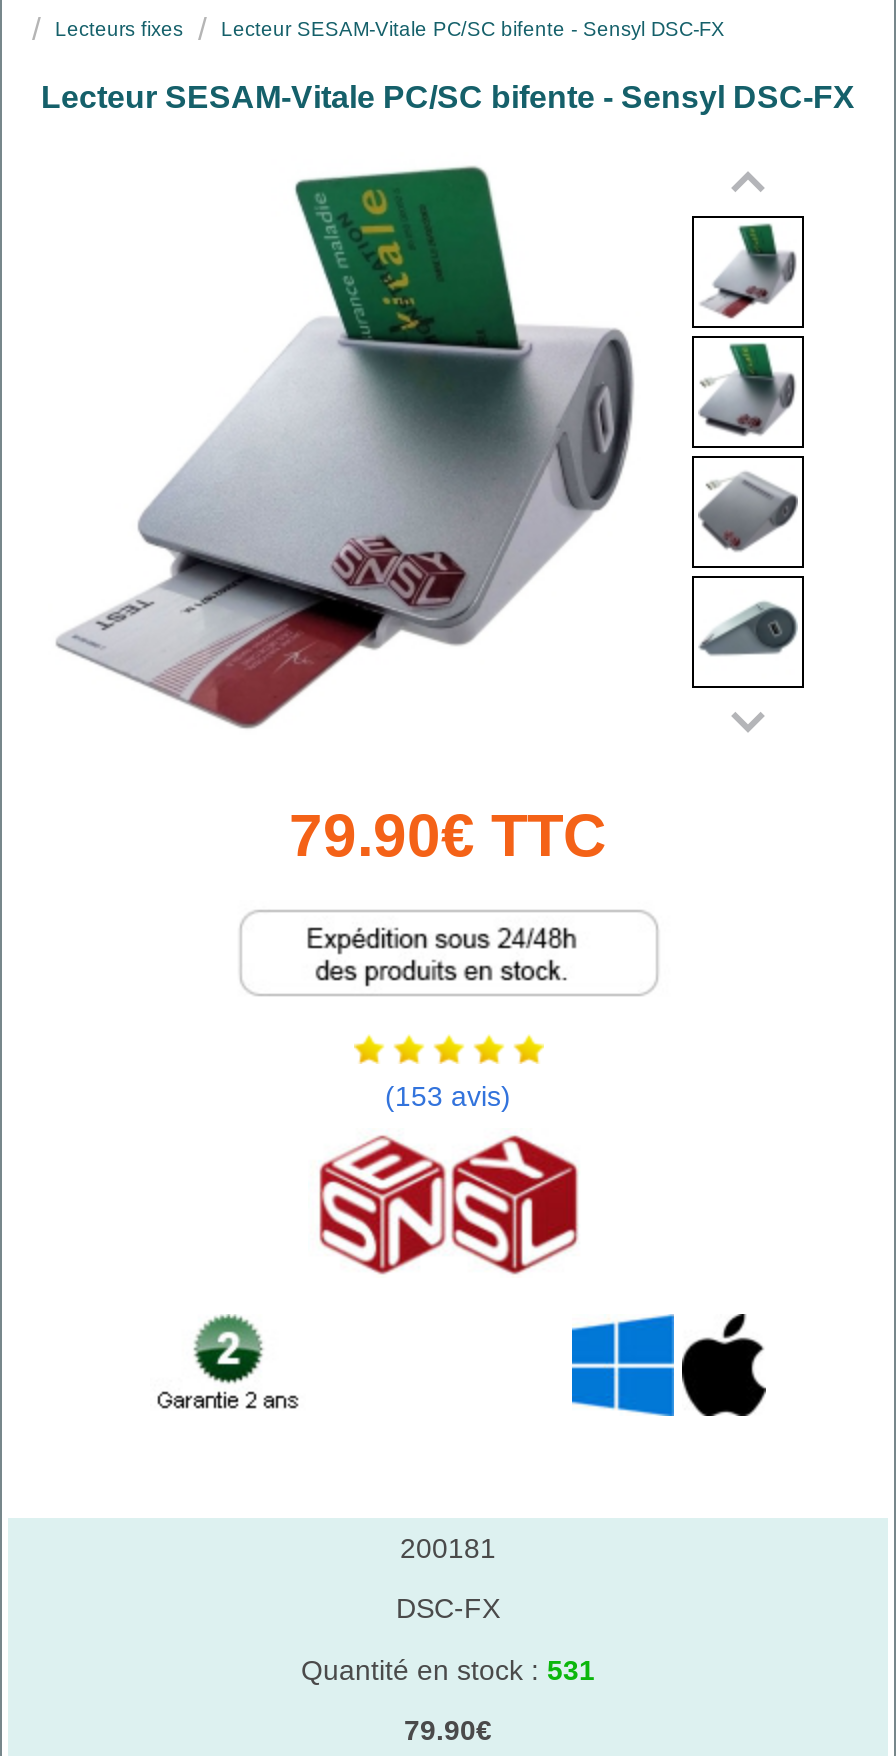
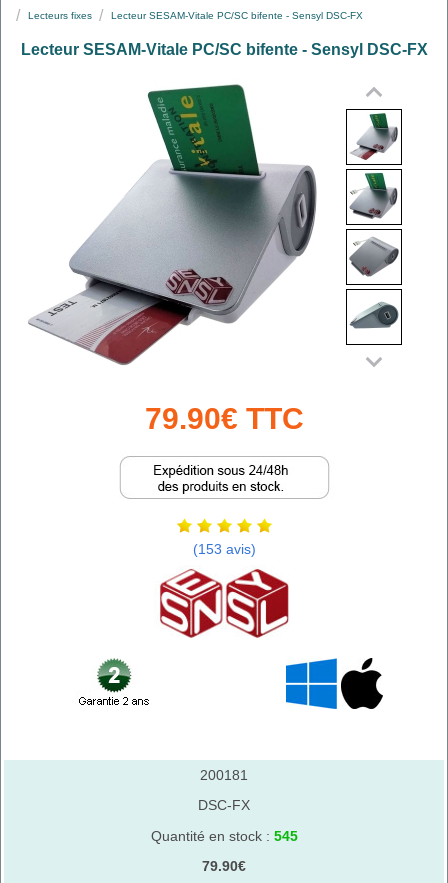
- Quantité en stock : 531
+ Quantité en stock : 545
